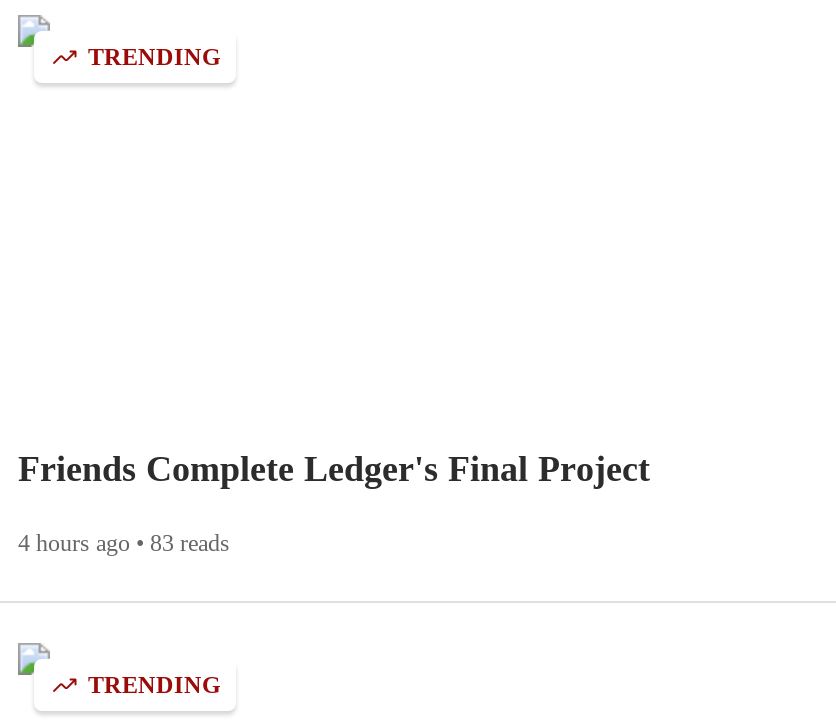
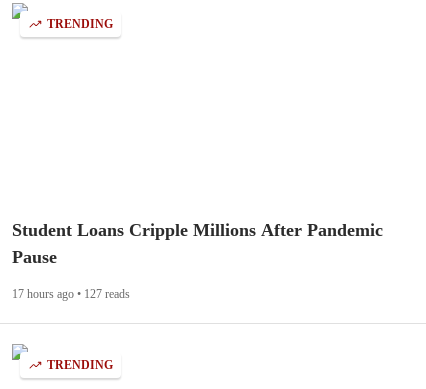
- Friends Complete Ledger's Final Project
+ Student Loans Cripple Millions After Pandemic
+ Pause

- 4 hours ago • 83 reads
+ 17 hours ago • 127 reads
